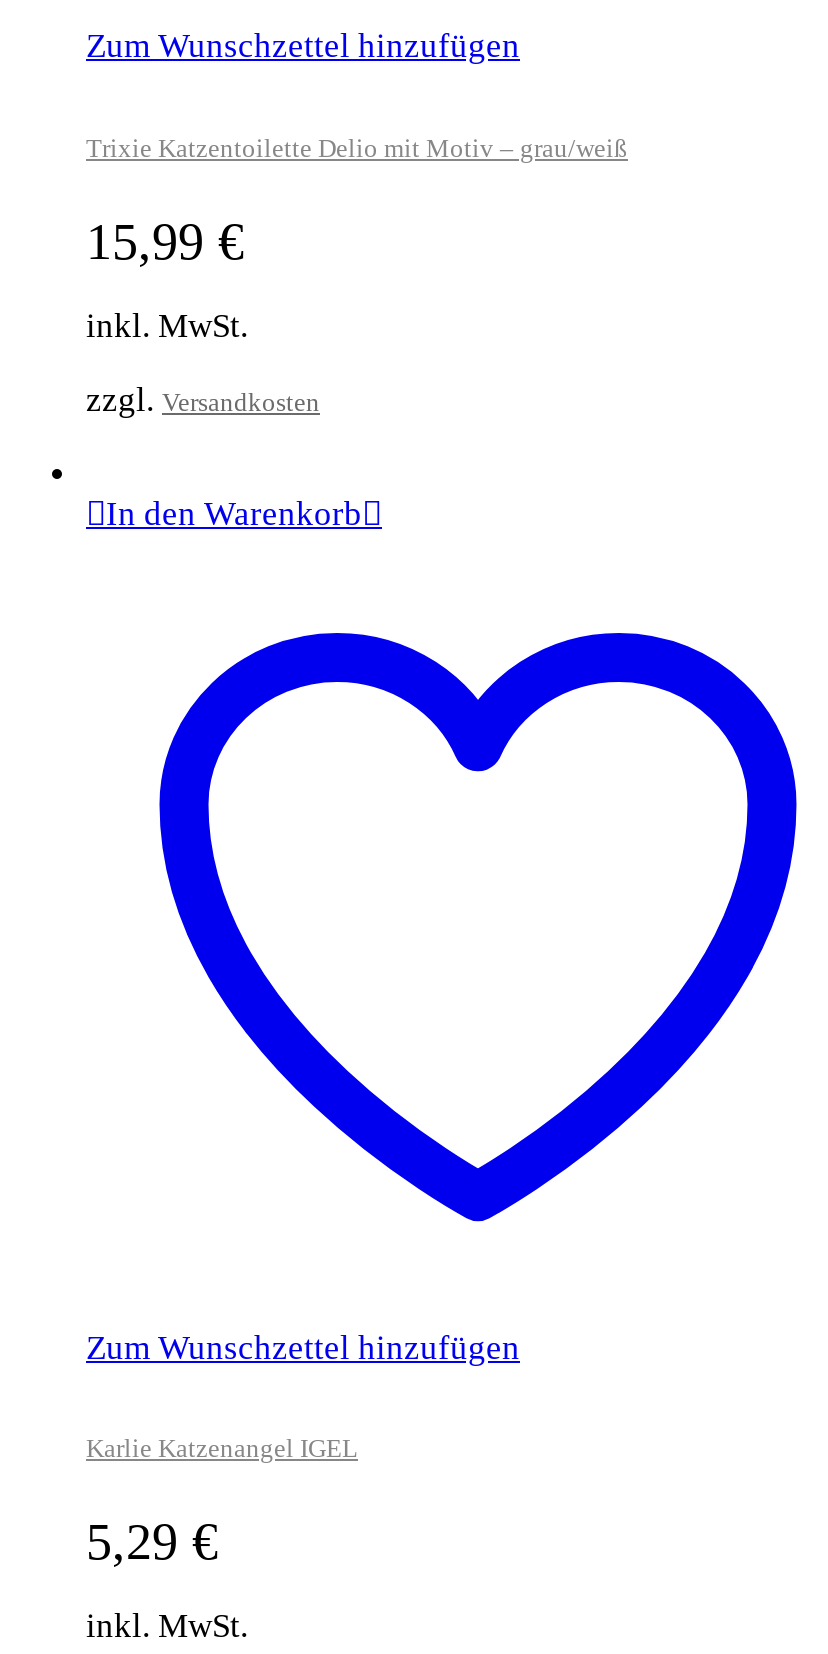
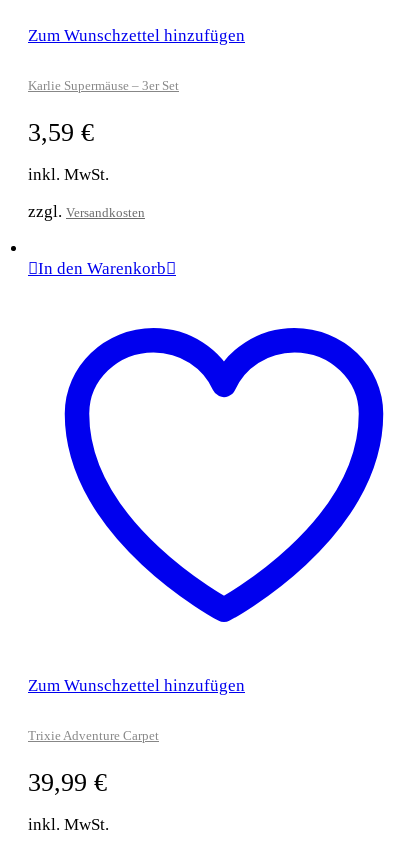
- Trixie Katzentoilette Delio mit Motiv – grau/weiß
+ Karlie Supermäuse – 3er Set

- 15,99 €
+ 3,59 €

- Karlie Katzenangel IGEL
+ Trixie Adventure Carpet

- 5,29 €
+ 39,99 €
